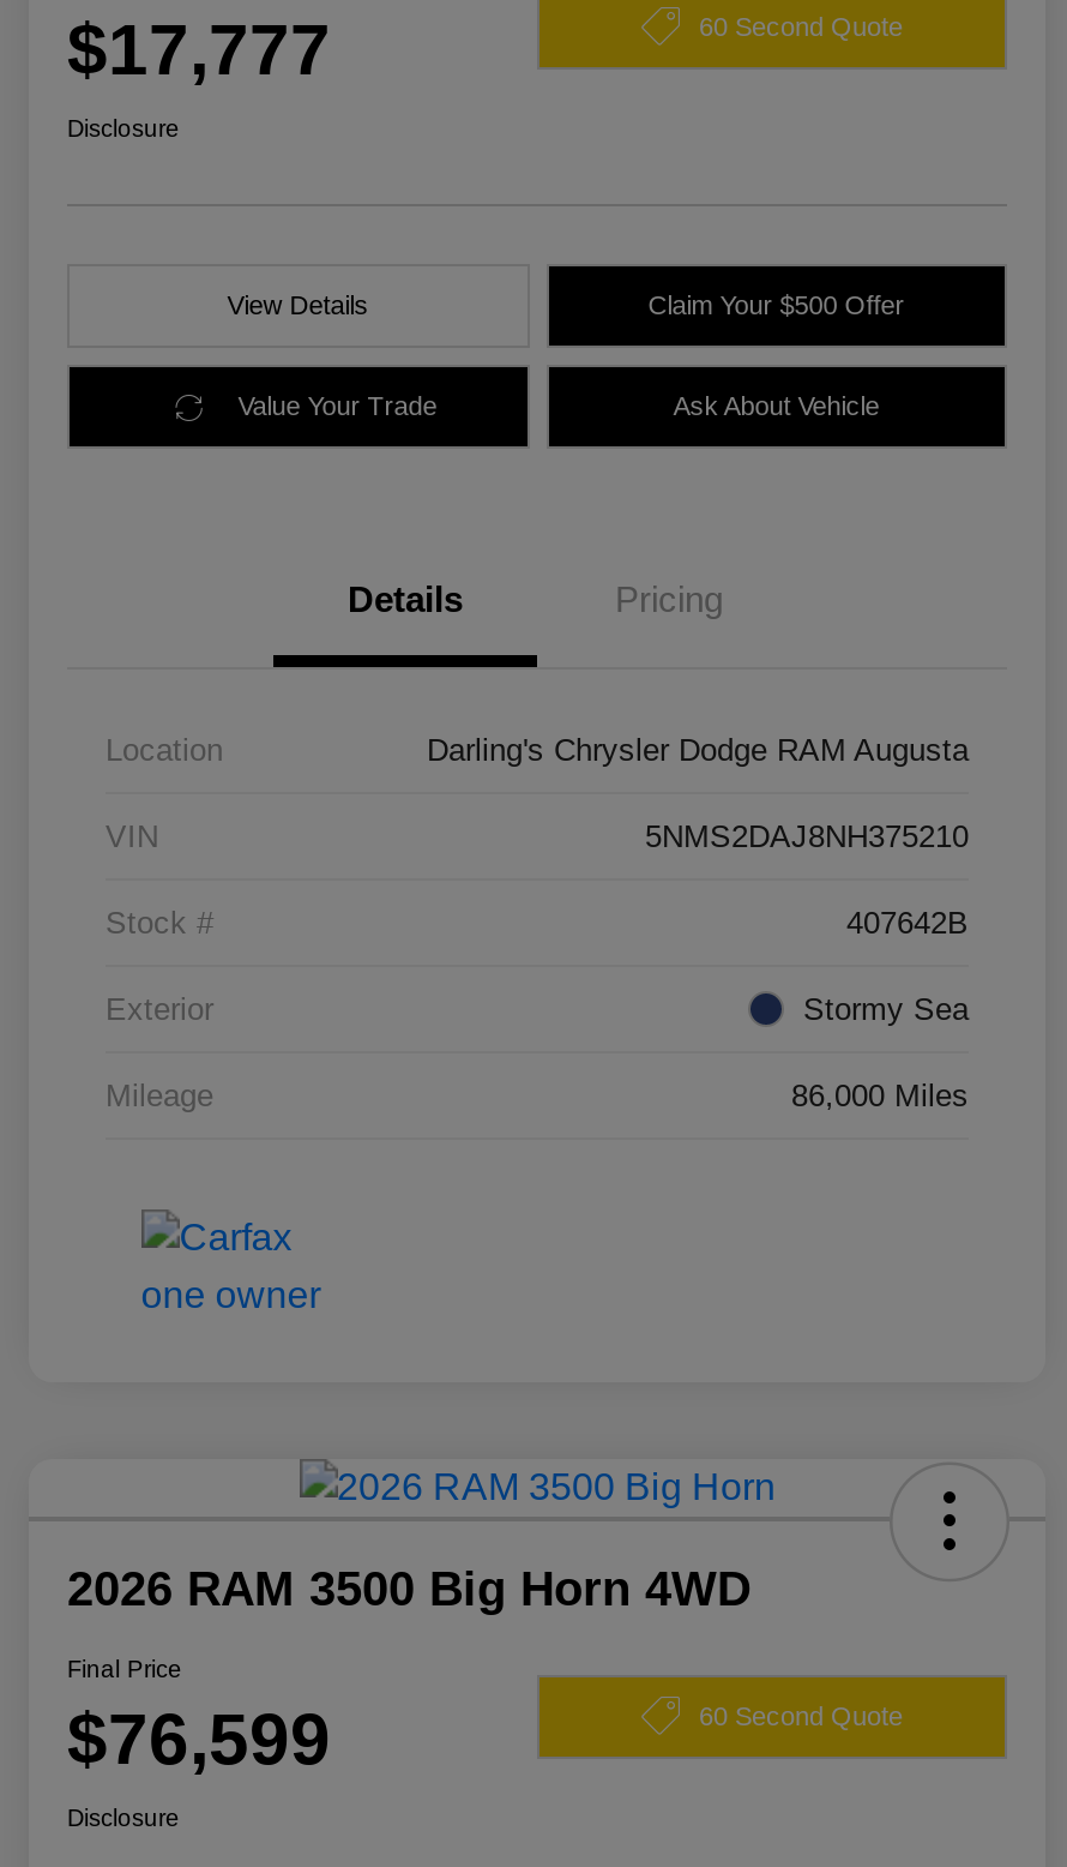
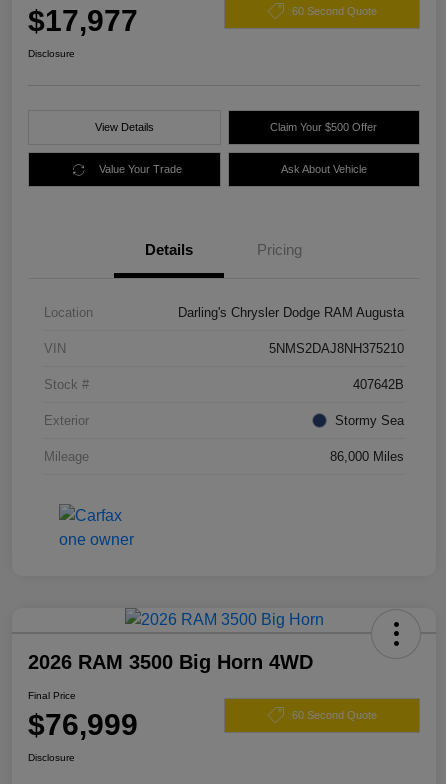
- $17,777
+ $17,977

- $76,599
+ $76,999
